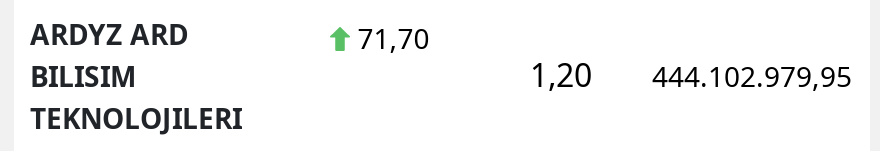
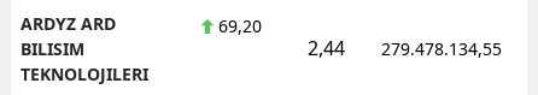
- 71,70
+ 69,20

- 1,20
+ 2,44

- 444.102.979,95
+ 279.478.134,55
